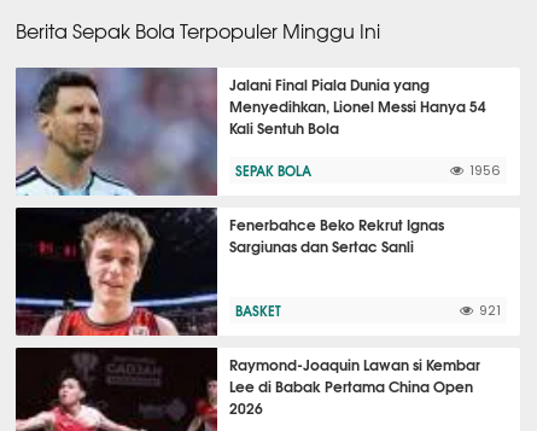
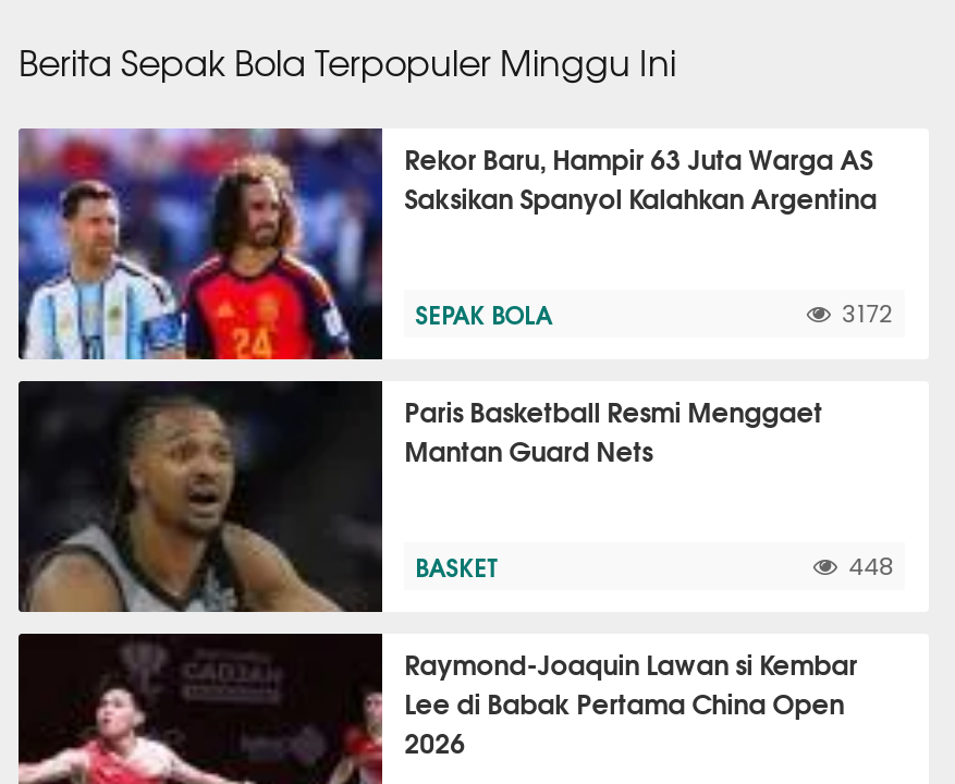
- [image]
- Jalani Final Piala Dunia yang
- Menyedihkan, Lionel Messi Hanya 54
- Kali Sentuh Bola
+ [image]
+ Rekor Baru, Hampir 63 Juta Warga AS
+ Saksikan Spanyol Kalahkan Argentina

- 1956
+ 3172

- [image]
- Fenerbahce Beko Rekrut Ignas
- Sargiunas dan Sertac Sanli
+ [image]
+ Paris Basketball Resmi Menggaet
+ Mantan Guard Nets

- 921
+ 448
